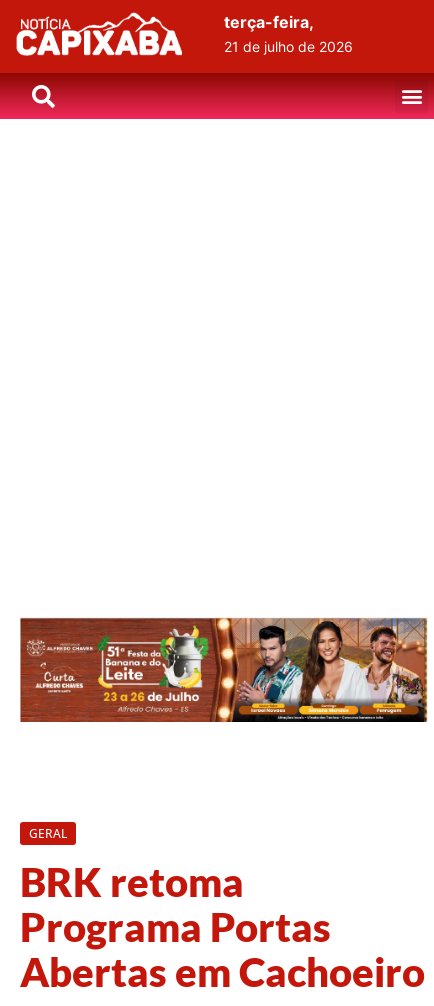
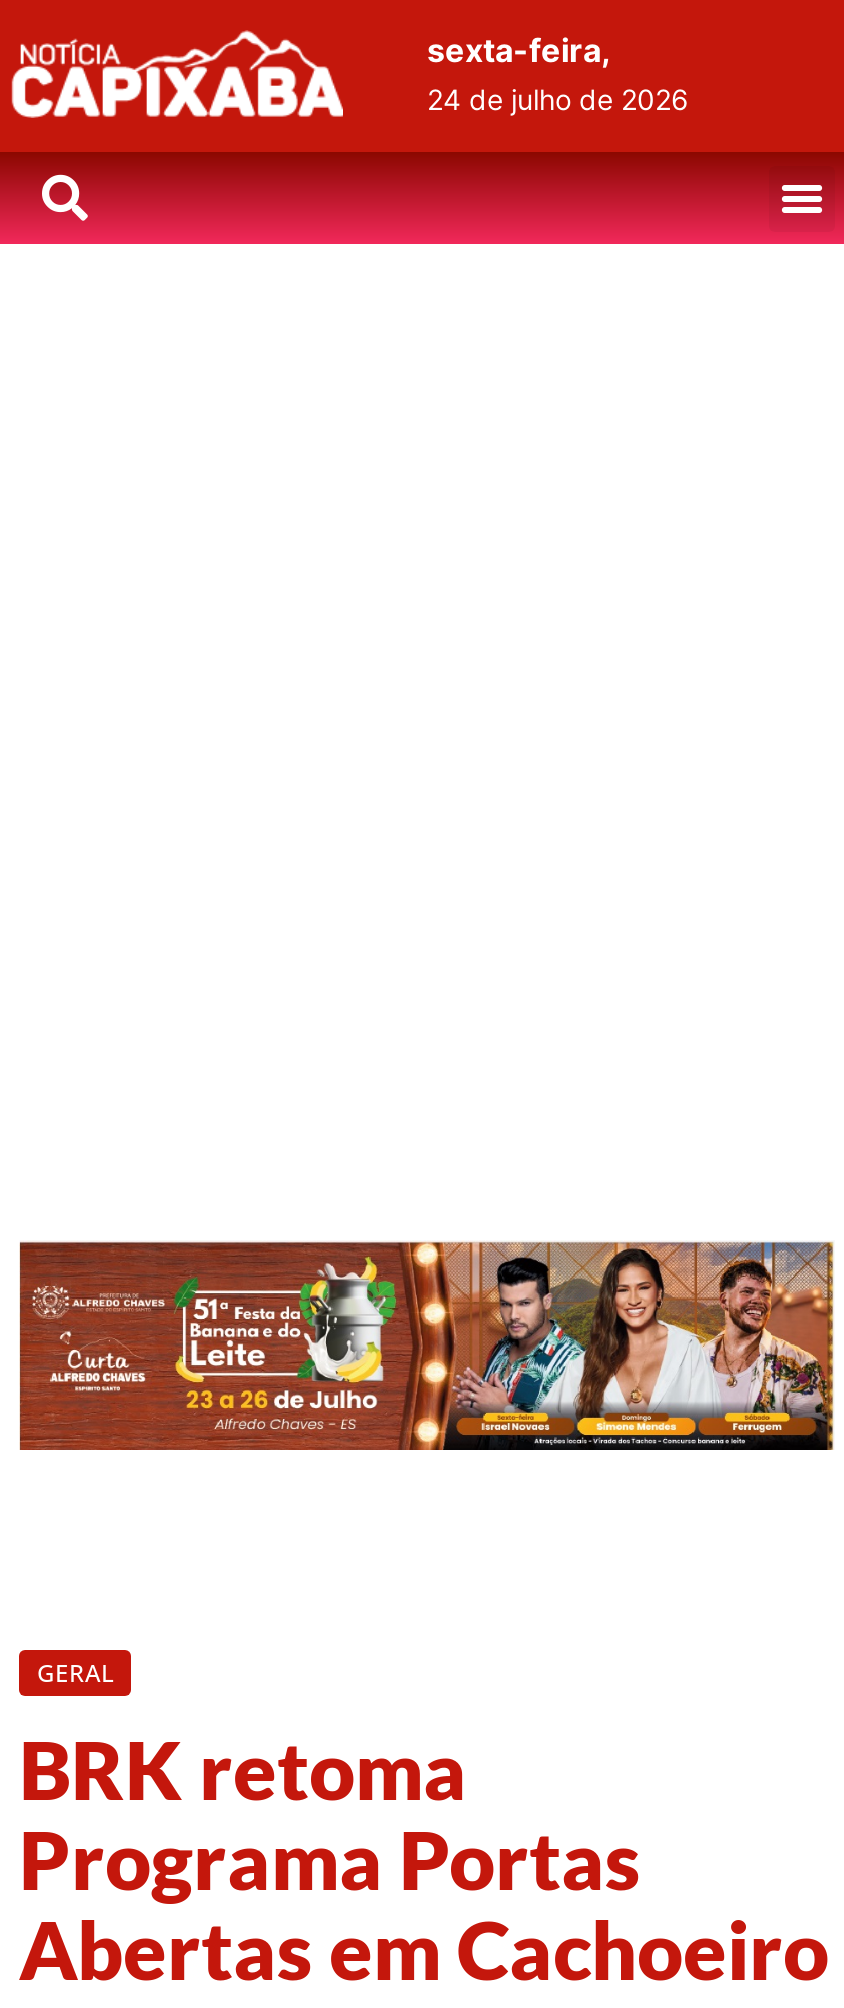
- terça-feira,
- 21 de julho de 2026
+ sexta-feira,
+ 24 de julho de 2026
